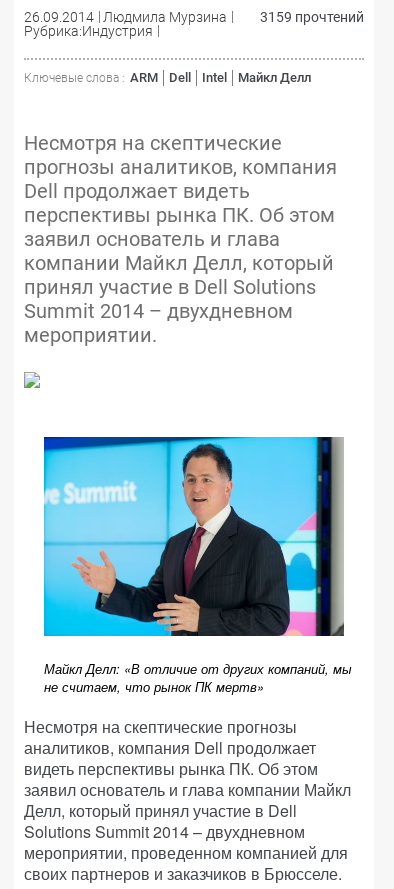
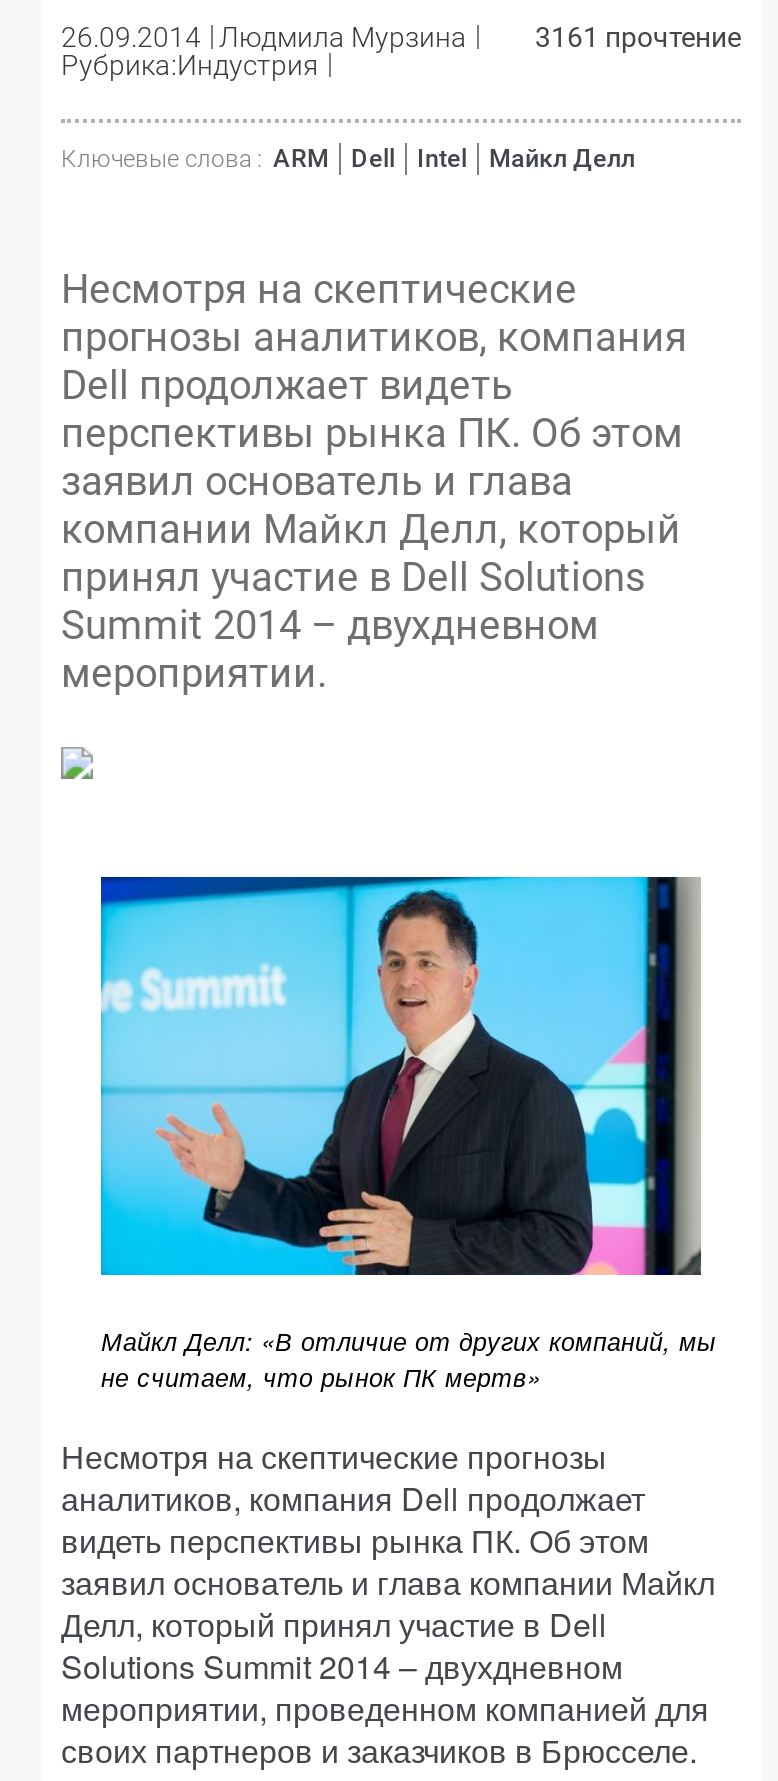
- 3159 прочтений
+ 3161 прочтение
